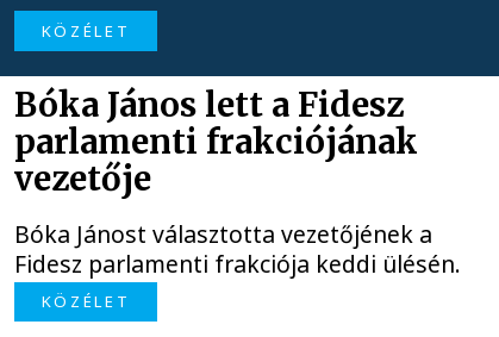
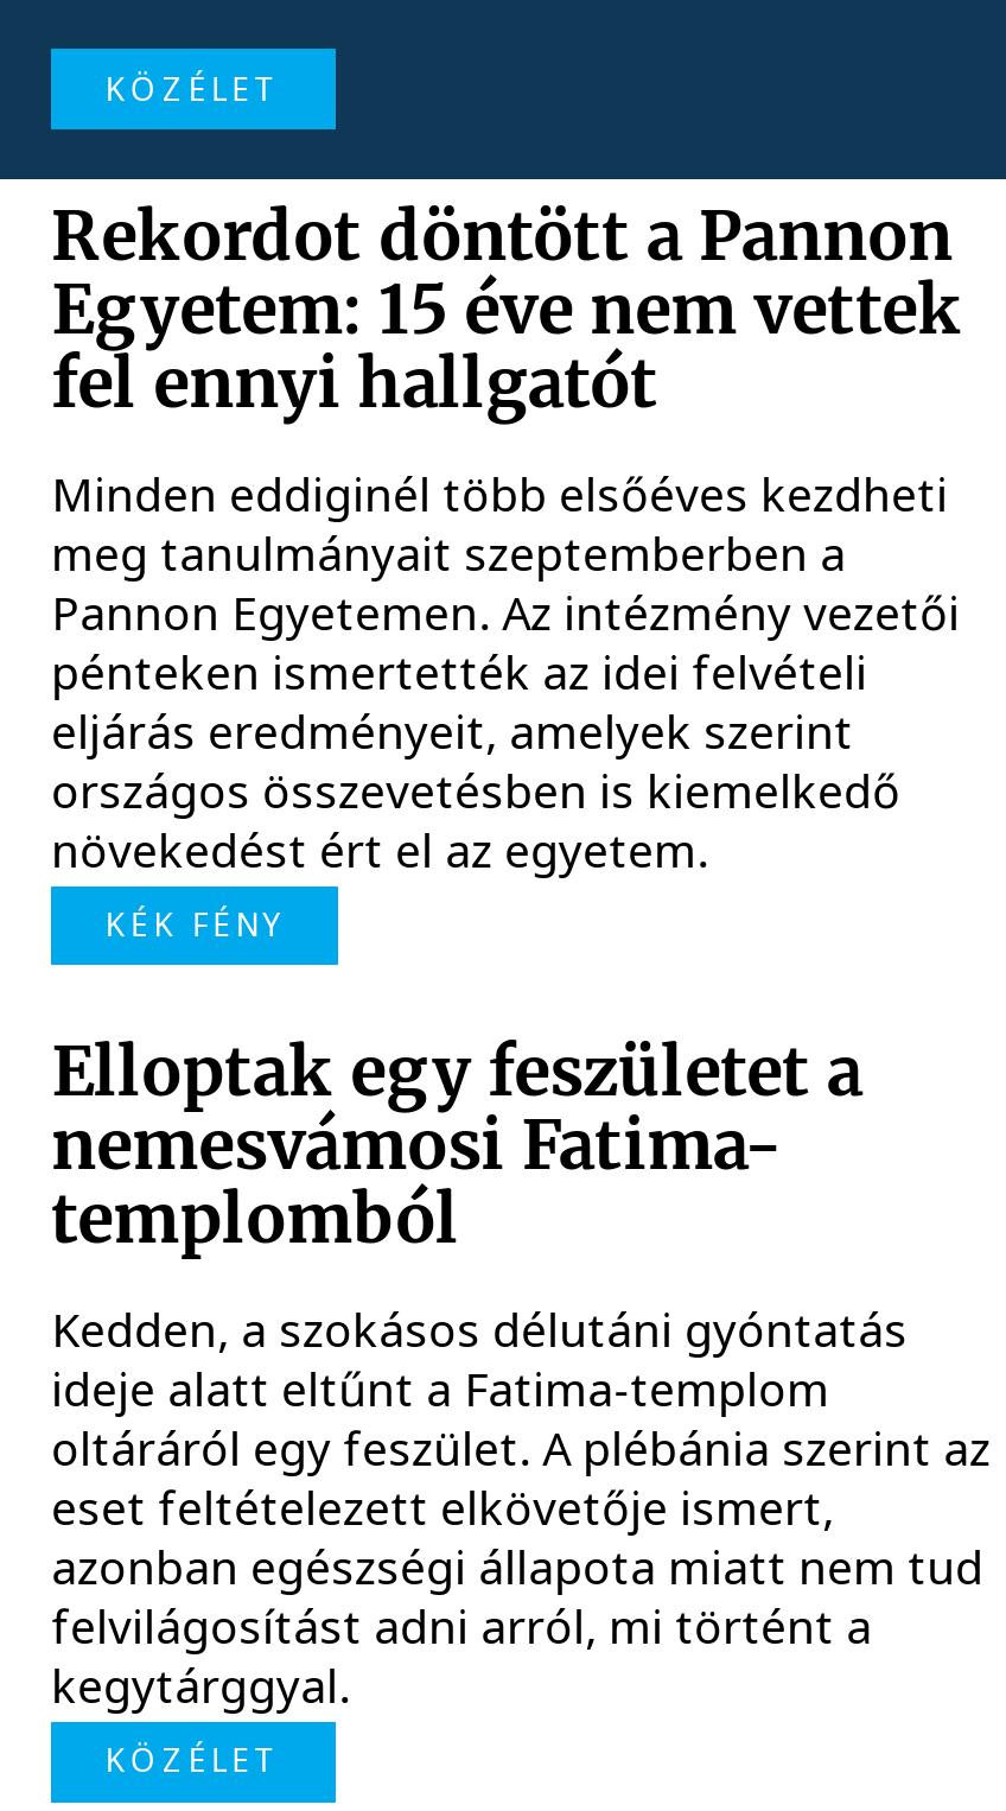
- Bóka János lett a Fidesz
- parlamenti frakciójának
- vezetője
- Bóka Jánost választotta vezetőjének a
- Fidesz parlamenti frakciója keddi ülésén.
+ Rekordot döntött a Pannon
+ Egyetem: 15 éve nem vettek
+ fel ennyi hallgatót
+ Minden eddiginél több elsőéves kezdheti
+ meg tanulmányait szeptemberben a
+ Pannon Egyetemen. Az intézmény vezetői
+ pénteken ismertették az idei felvételi
+ eljárás eredményeit, amelyek szerint
+ országos összevetésben is kiemelkedő
+ növekedést ért el az egyetem.
+ KÉK FÉNY
+ Elloptak egy feszületet a
+ nemesvámosi Fatima-
+ templomból
+ Kedden, a szokásos délutáni gyóntatás
+ ideje alatt eltűnt a Fatima-templom
+ oltáráról egy feszület. A plébánia szerint az
+ eset feltételezett elkövetője ismert,
+ azonban egészségi állapota miatt nem tud
+ felvilágosítást adni arról, mi történt a
+ kegytárggyal.
